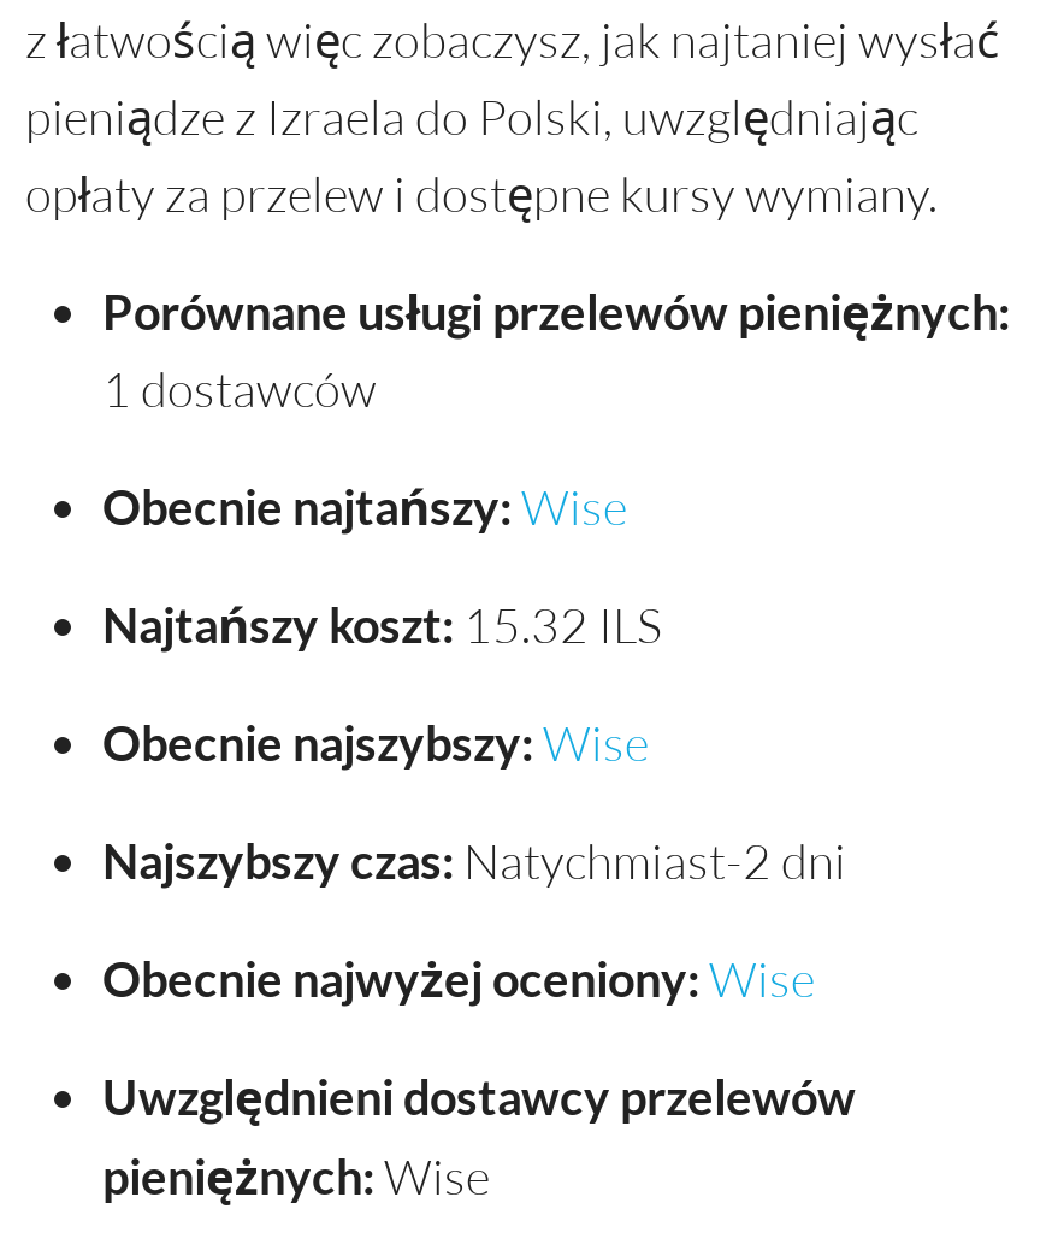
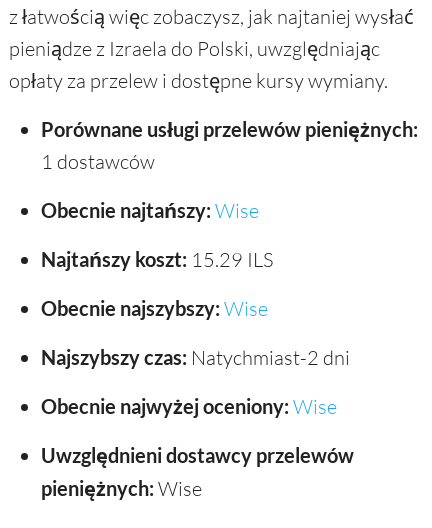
- Najtańszy koszt: 15.32 ILS
+ Najtańszy koszt: 15.29 ILS
